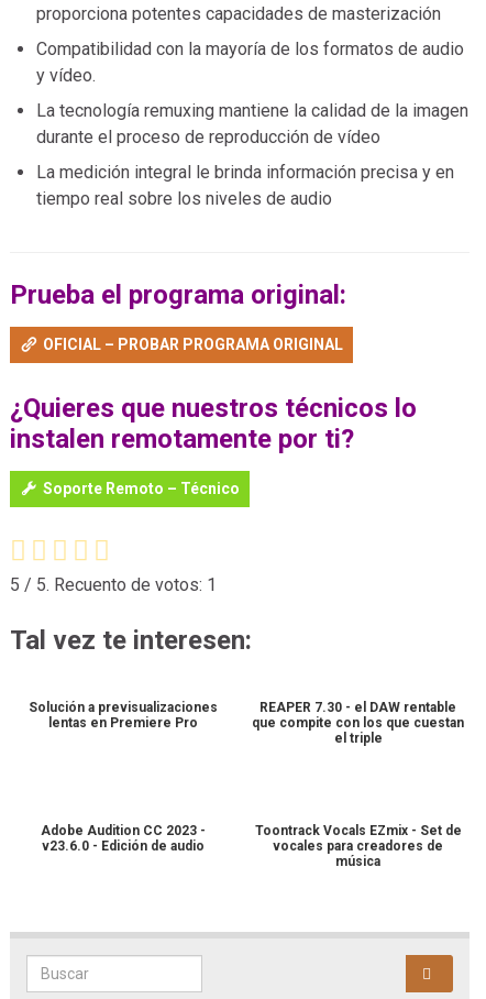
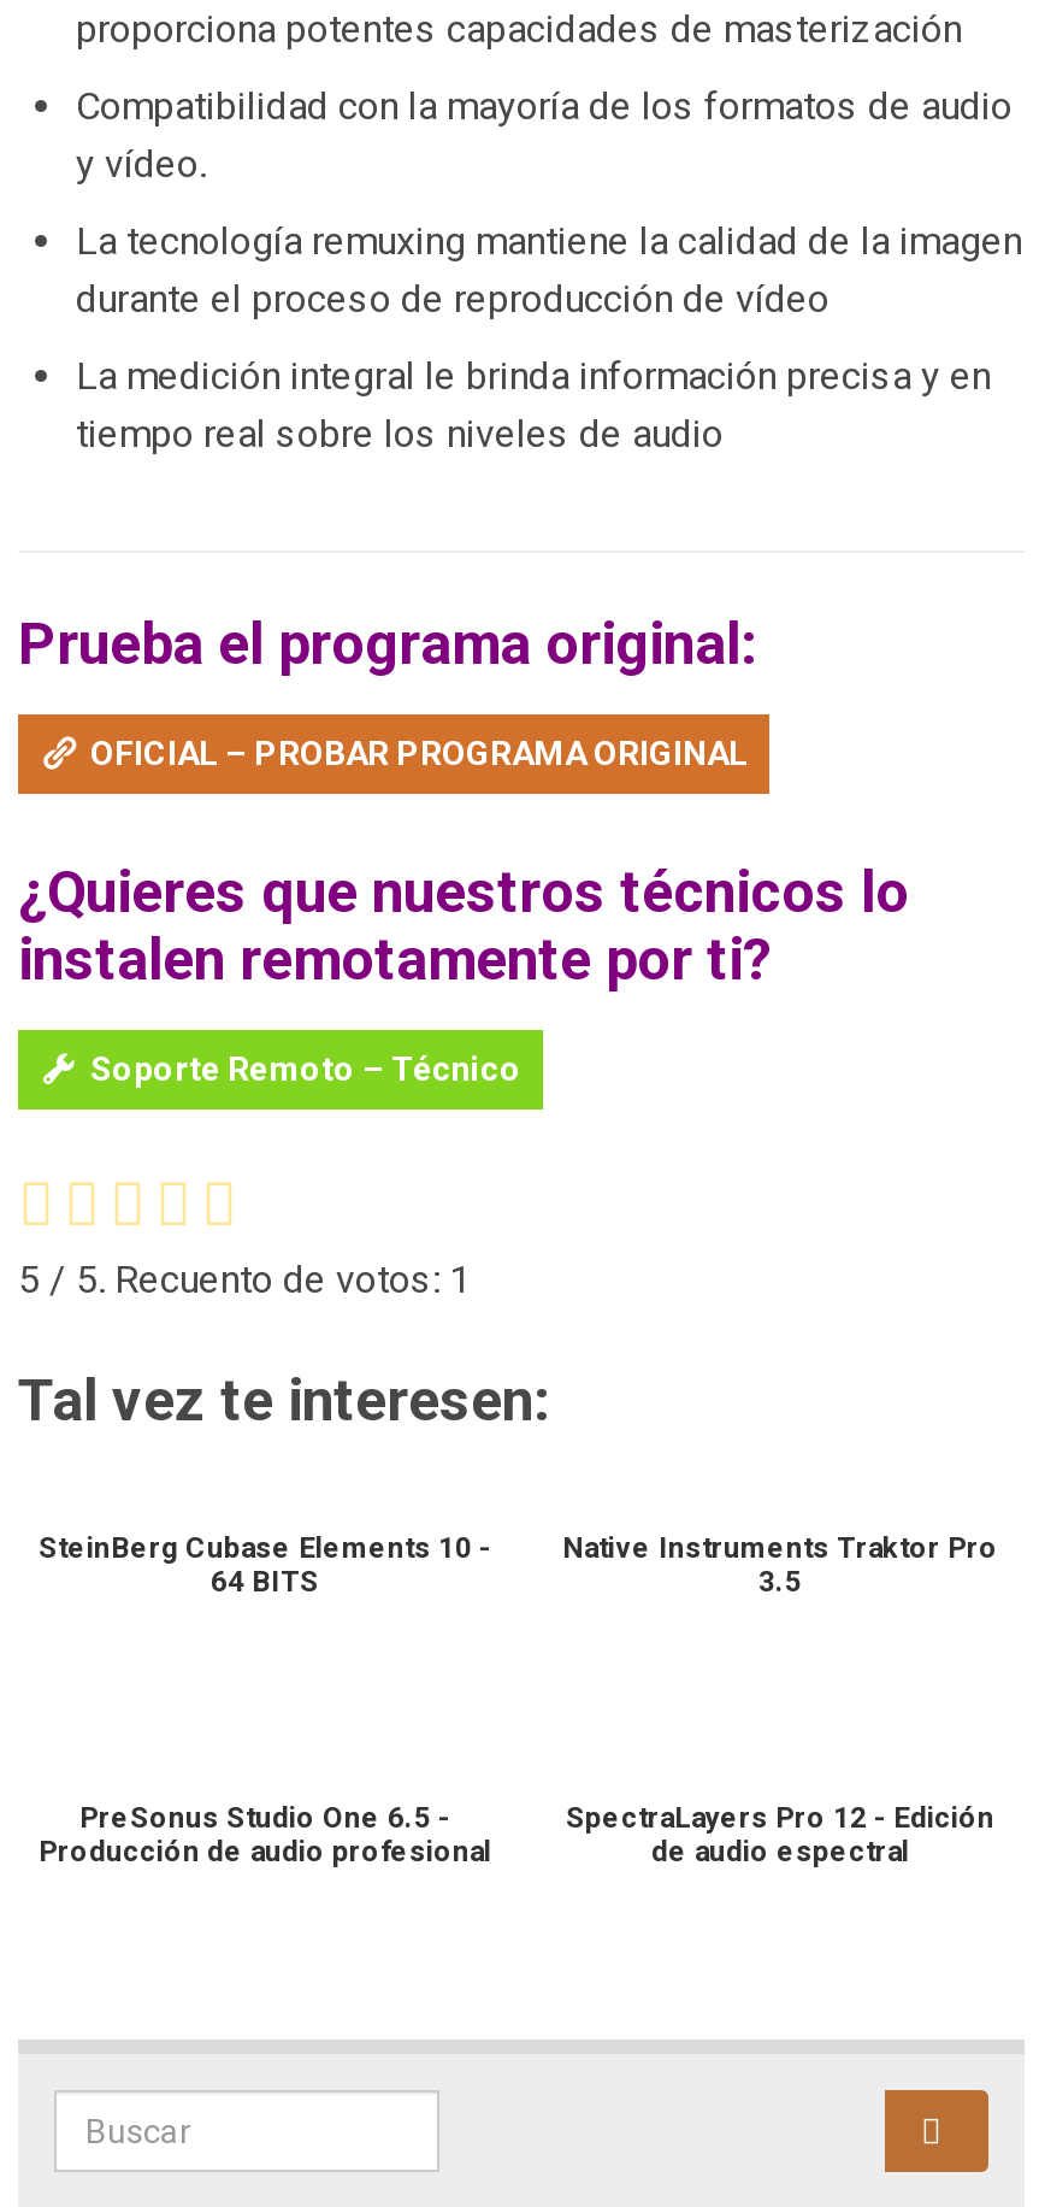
- Solución a previsualizaciones
- lentas en Premiere Pro
+ SteinBerg Cubase Elements 10 -
+ 64 BITS

- REAPER 7.30 - el DAW rentable
- que compite con los que cuestan
- el triple
+ Native Instruments Traktor Pro
+ 3.5

- Adobe Audition CC 2023 -
- v23.6.0 - Edición de audio
+ PreSonus Studio One 6.5 -
+ Producción de audio profesional

- Toontrack Vocals EZmix - Set de
- vocales para creadores de
- música
+ SpectraLayers Pro 12 - Edición
+ de audio espectral
